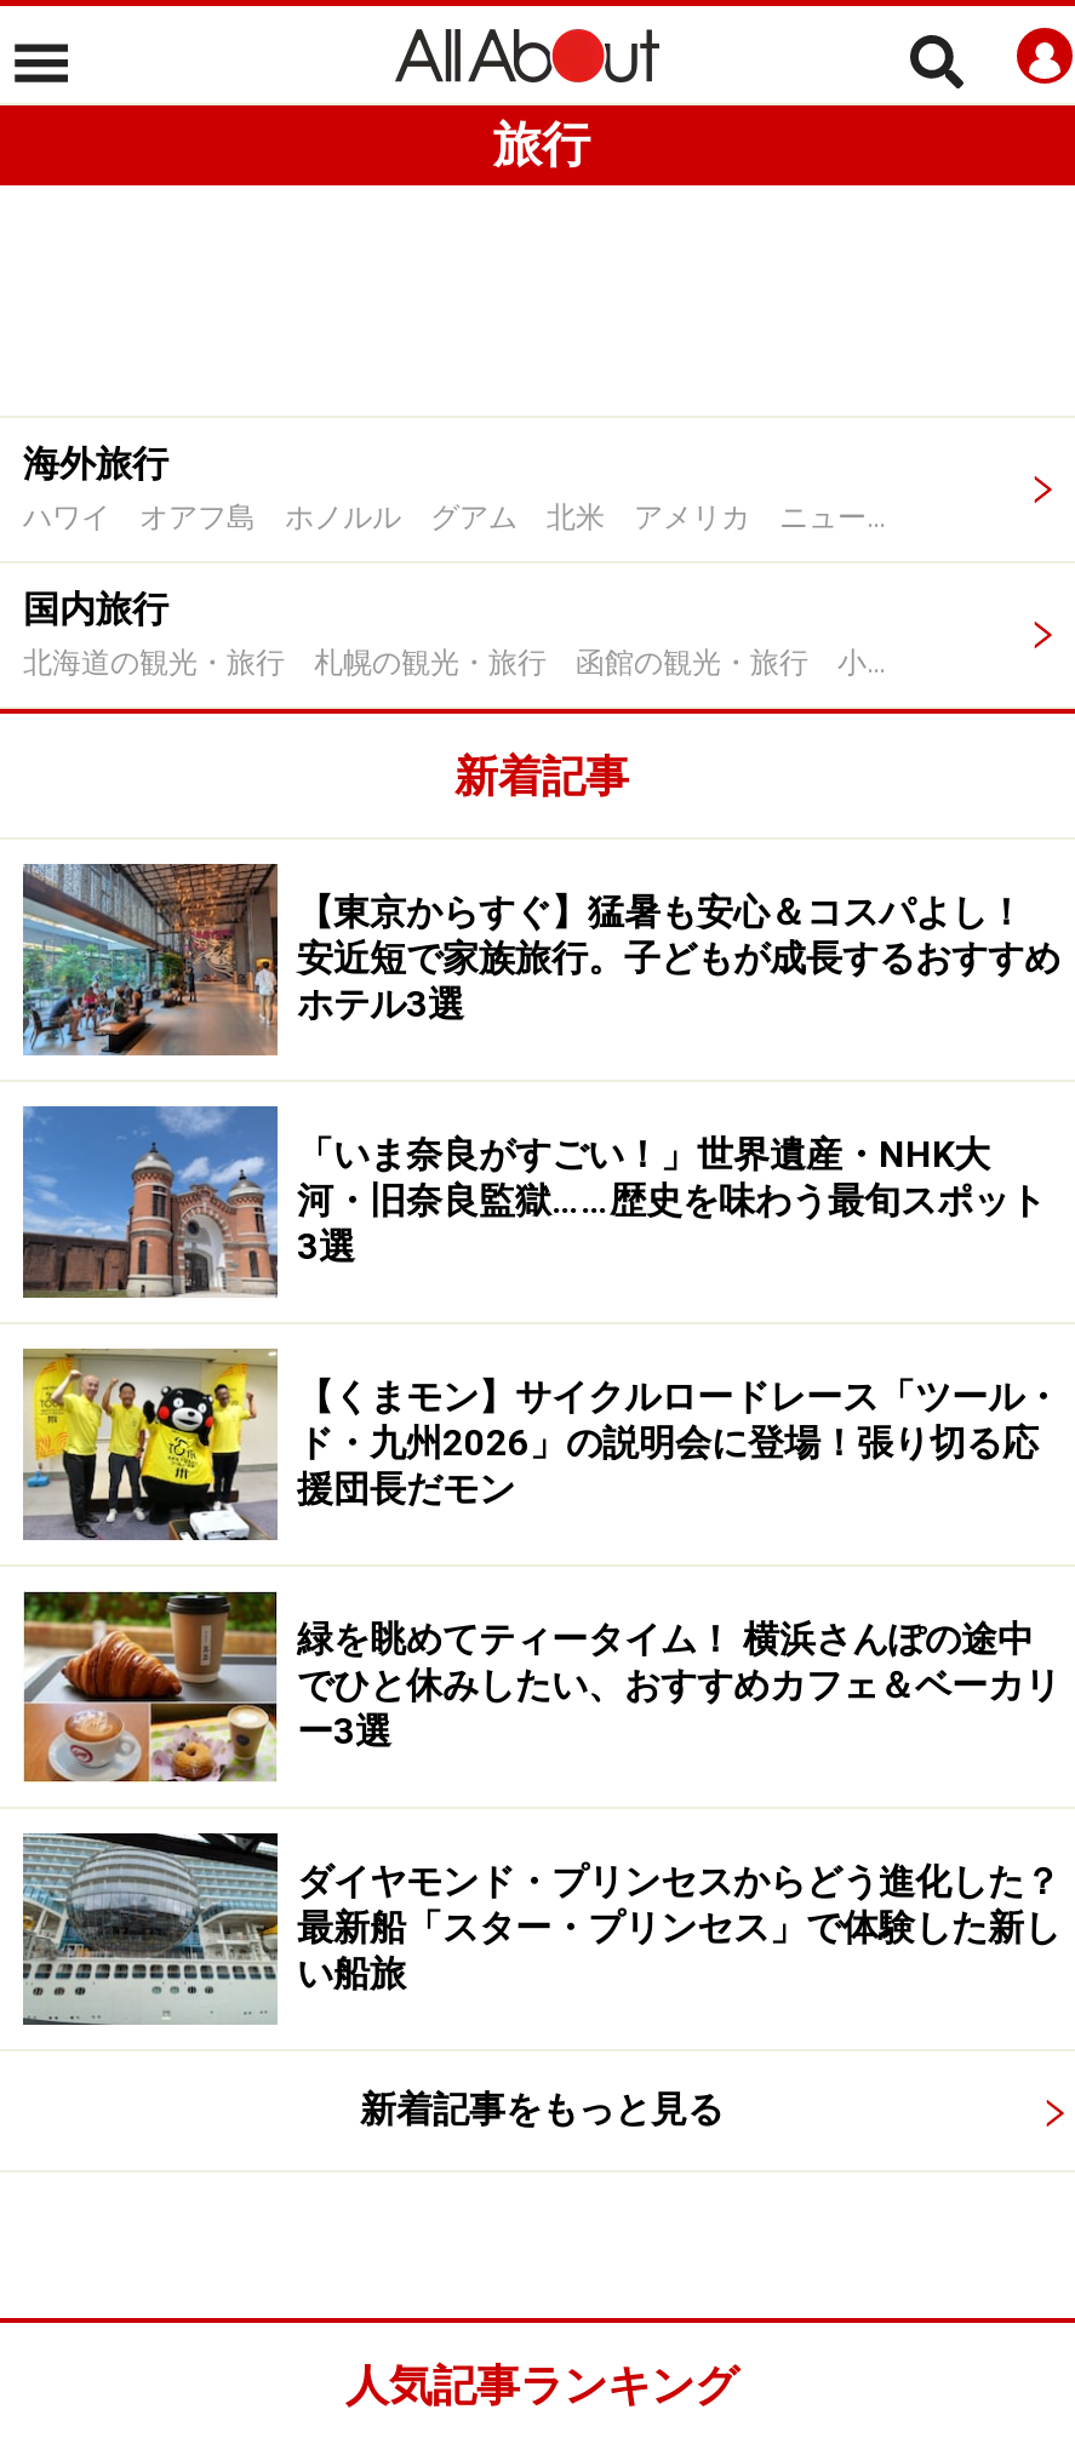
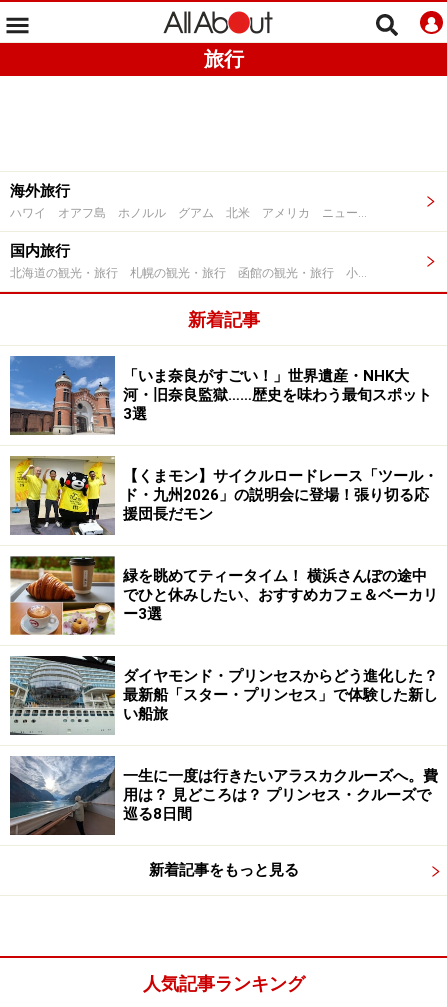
- [image]
- 【東京からすぐ】猛暑も安心＆コスパよし！
- 安近短で家族旅行。子どもが成長するおすすめ
- ホテル3選

moved up: [image] | 「いま奈良がすごい！」世界遺産・NHK大 | 河・旧奈良監獄……歴史を味わう最旬スポット | ... | ダイヤモンド・プリンセスからどう進化した？ | 最新船「スター・プリンセス」で体験した新し

+ [image]
+ 一生に一度は行きたいアラスカクルーズへ。費
+ 用は？ 見どころは？ プリンセス・クルーズで
+ 巡る8日間
